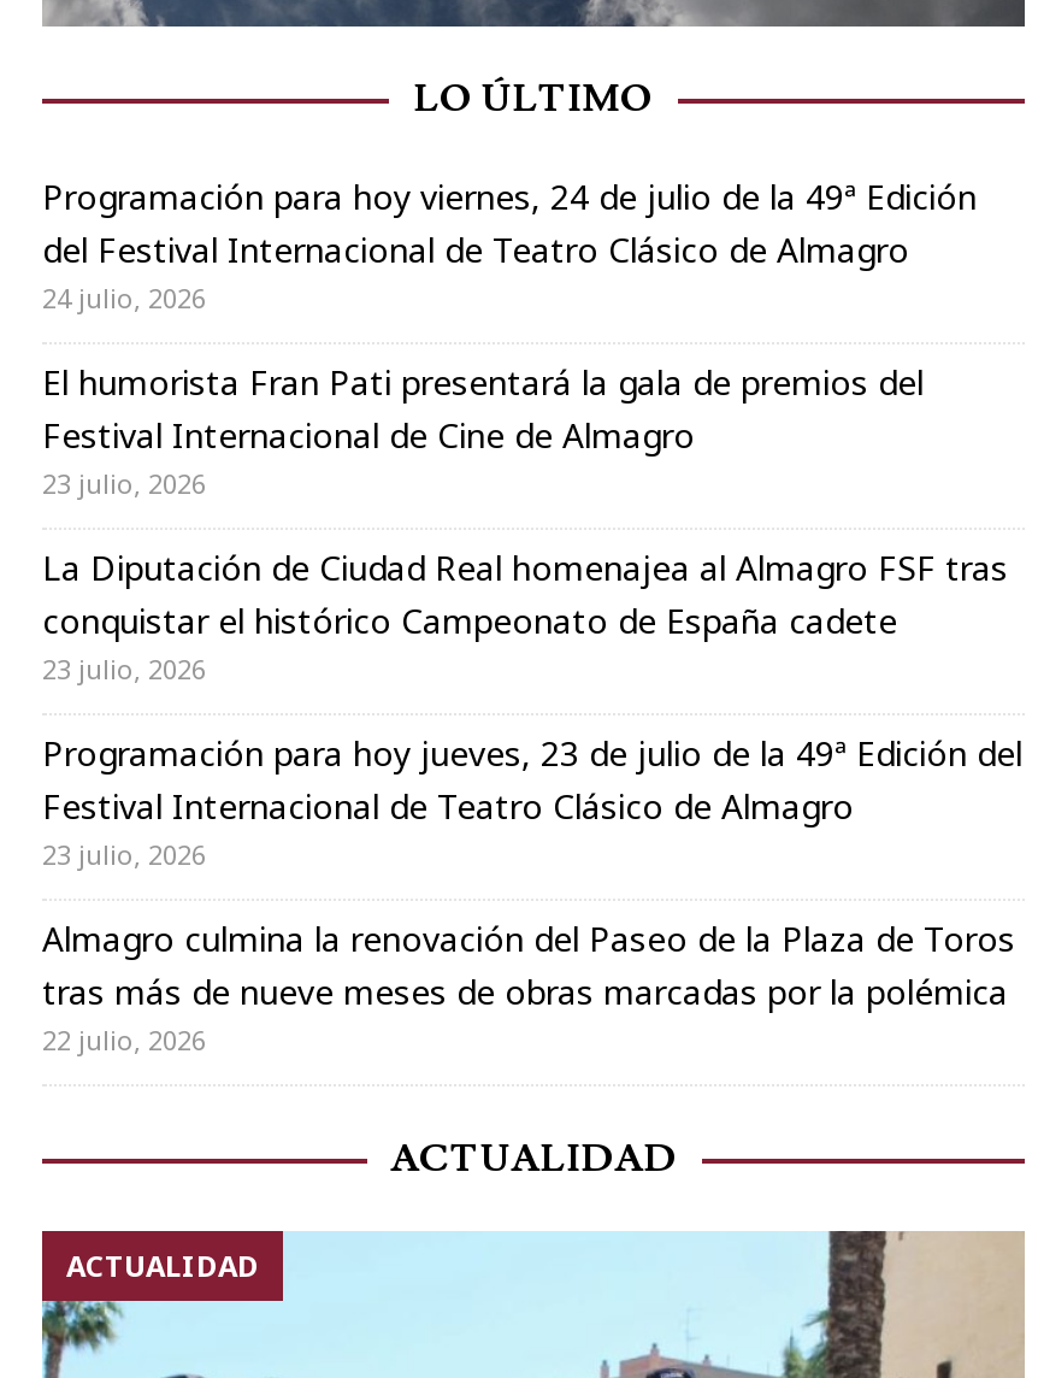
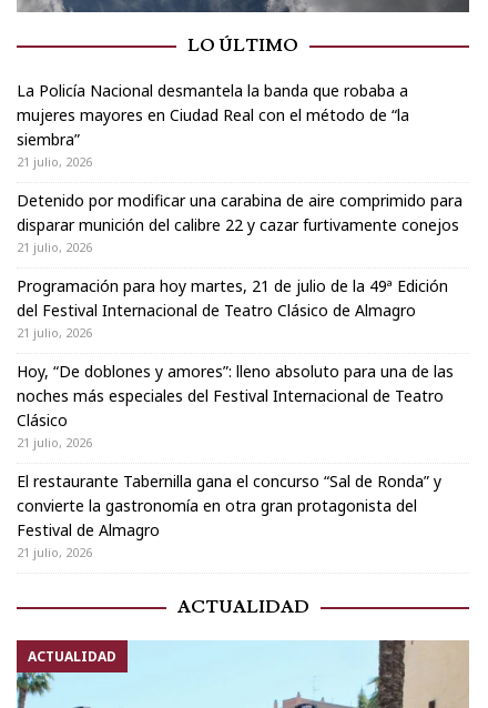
- Programación para hoy viernes, 24 de julio de la 49ª Edición
+ La Policía Nacional desmantela la banda que robaba a
+ mujeres mayores en Ciudad Real con el método de “la
+ siembra”
+ 21 julio, 2026
+ Detenido por modificar una carabina de aire comprimido para
+ disparar munición del calibre 22 y cazar furtivamente conejos
+ 21 julio, 2026
+ Programación para hoy martes, 21 de julio de la 49ª Edición

moved down: del Festival Internacional de Teatro Clásico de Almagro

- 24 julio, 2026
- El humorista Fran Pati presentará la gala de premios del
- Festival Internacional de Cine de Almagro
- 23 julio, 2026
- La Diputación de Ciudad Real homenajea al Almagro FSF tras
- conquistar el histórico Campeonato de España cadete
- 23 julio, 2026
- Programación para hoy jueves, 23 de julio de la 49ª Edición del
- Festival Internacional de Teatro Clásico de Almagro
- 23 julio, 2026
- Almagro culmina la renovación del Paseo de la Plaza de Toros
- tras más de nueve meses de obras marcadas por la polémica
- 22 julio, 2026
+ 21 julio, 2026
+ Hoy, “De doblones y amores”: lleno absoluto para una de las
+ noches más especiales del Festival Internacional de Teatro
+ Clásico
+ 21 julio, 2026
+ El restaurante Tabernilla gana el concurso “Sal de Ronda” y
+ convierte la gastronomía en otra gran protagonista del
+ Festival de Almagro
+ 21 julio, 2026
